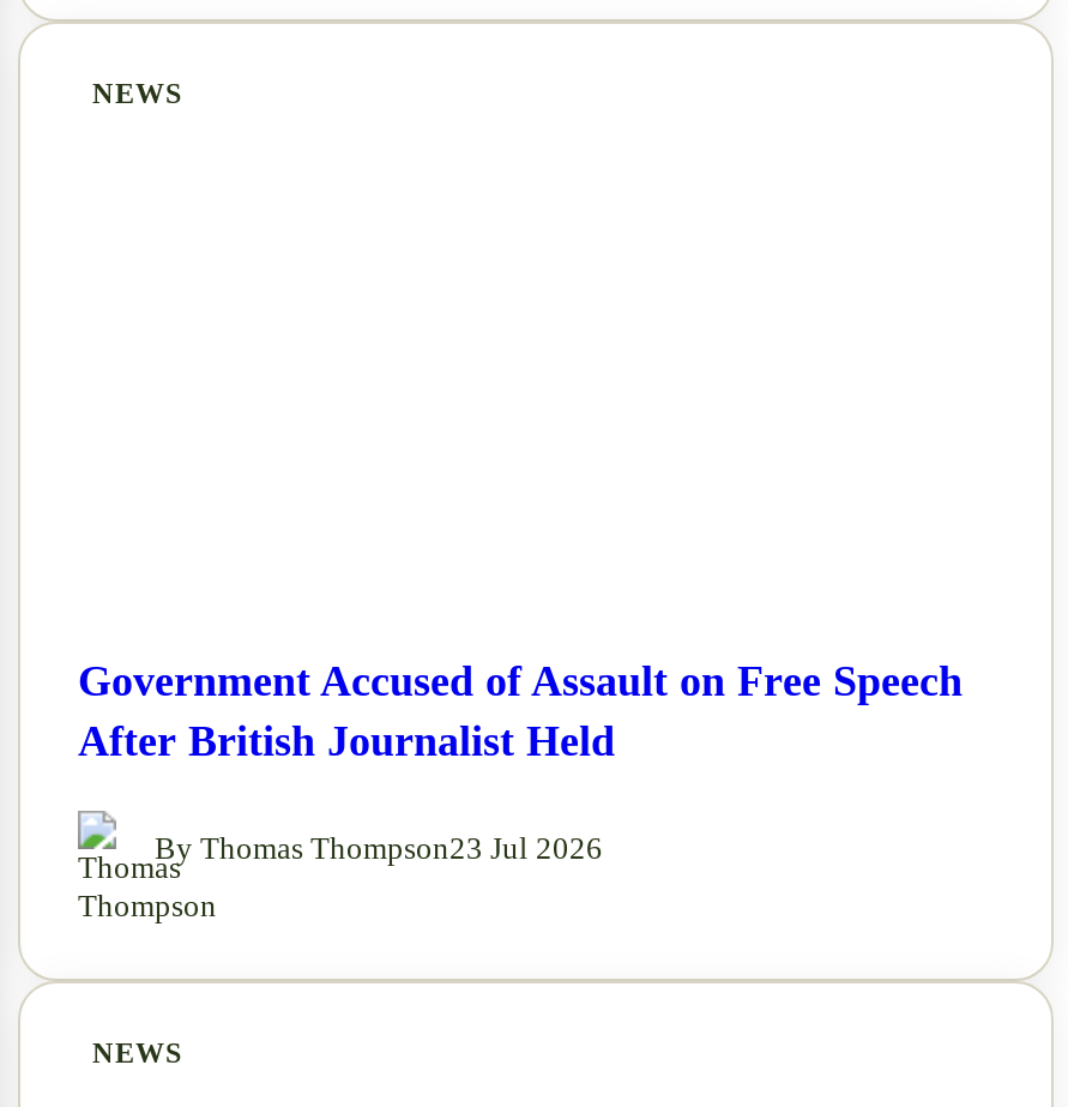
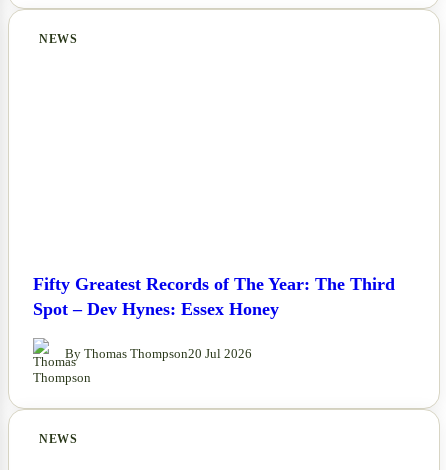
- Government Accused of Assault on Free Speech
- After British Journalist Held
+ Fifty Greatest Records of The Year: The Third
+ Spot – Dev Hynes: Essex Honey

- By Thomas Thompson23 Jul 2026
+ By Thomas Thompson20 Jul 2026
